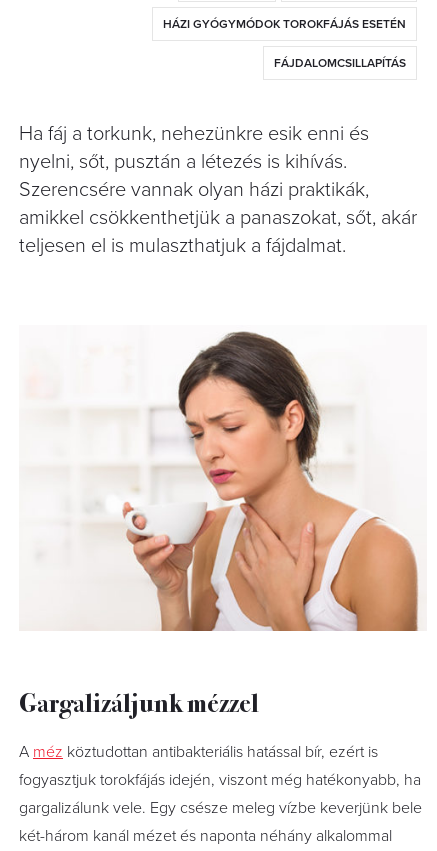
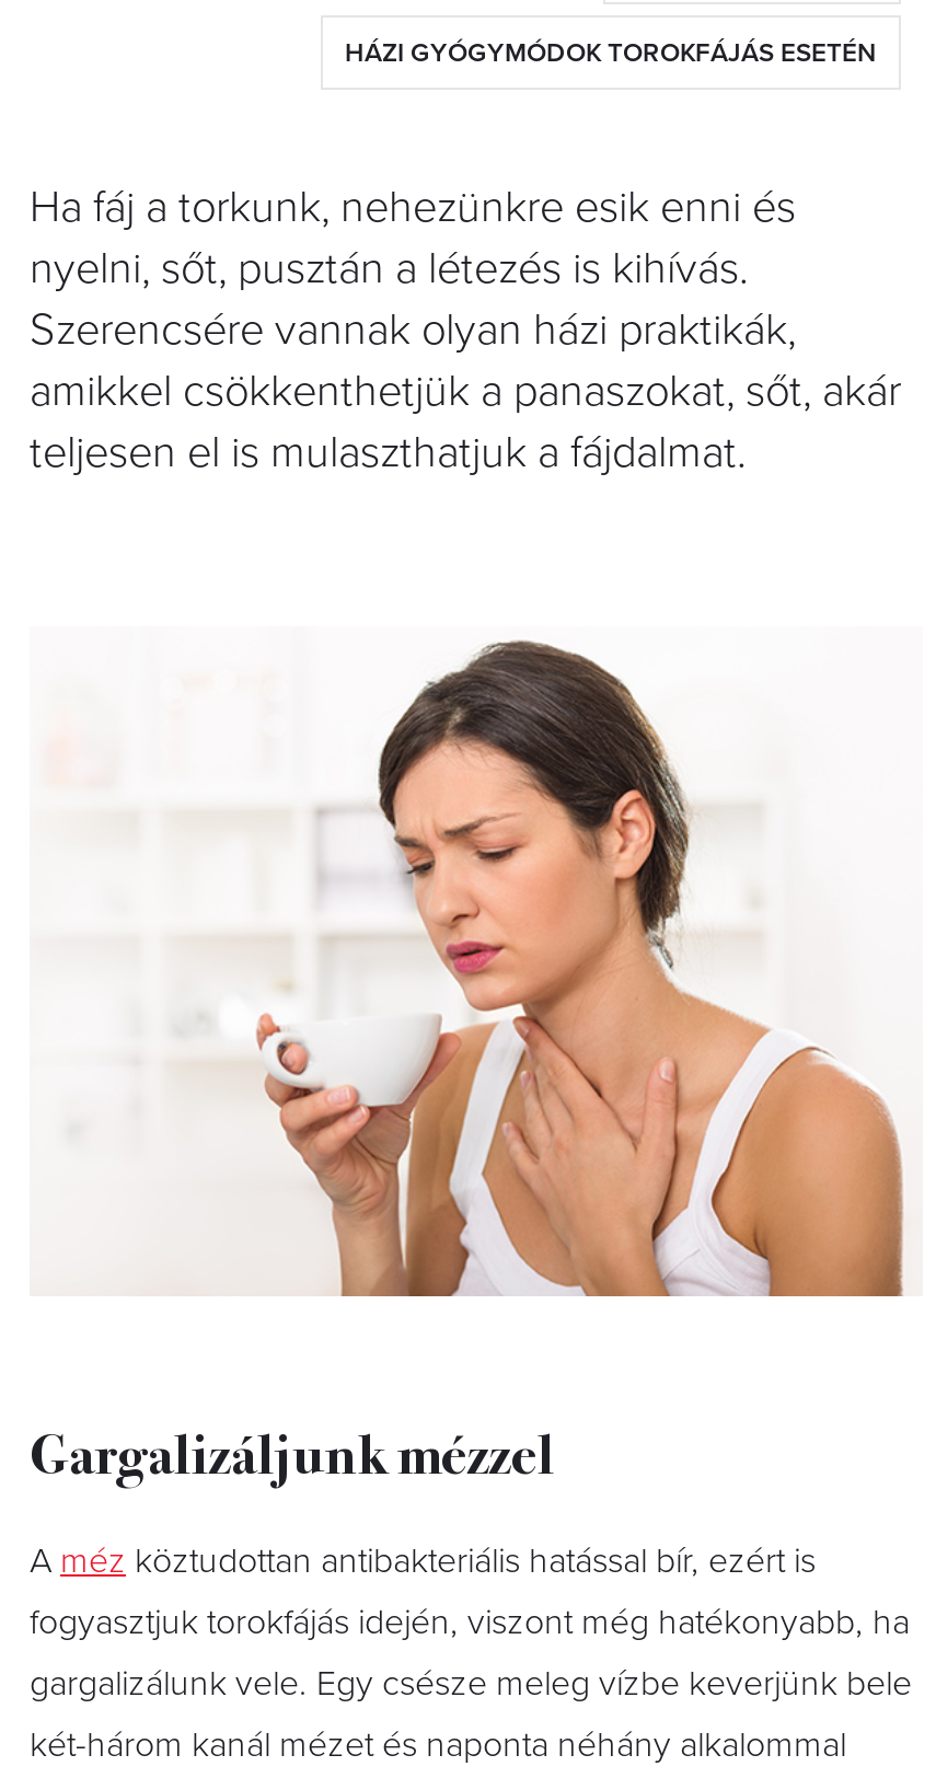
- FÁJDALOMCSILLAPÍTÁS
